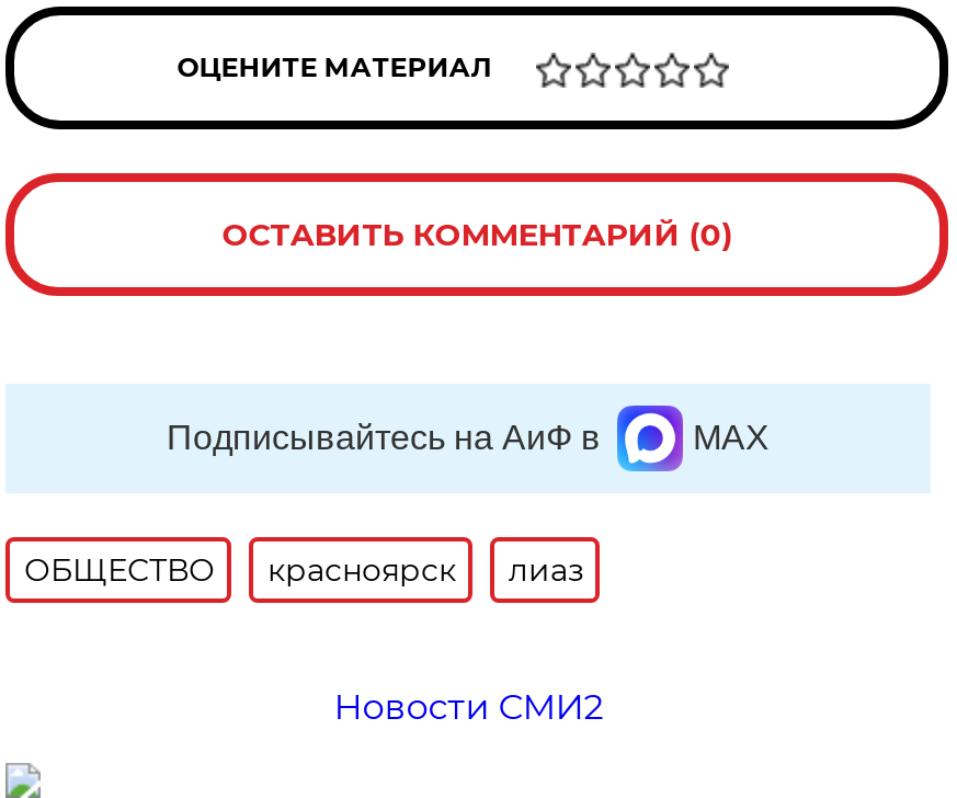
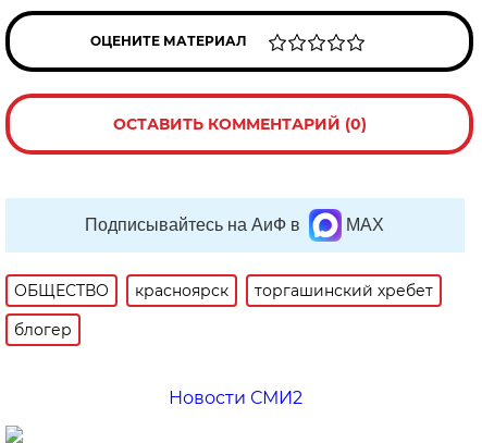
- лиаз
+ торгашинский хребет
+ блогер
